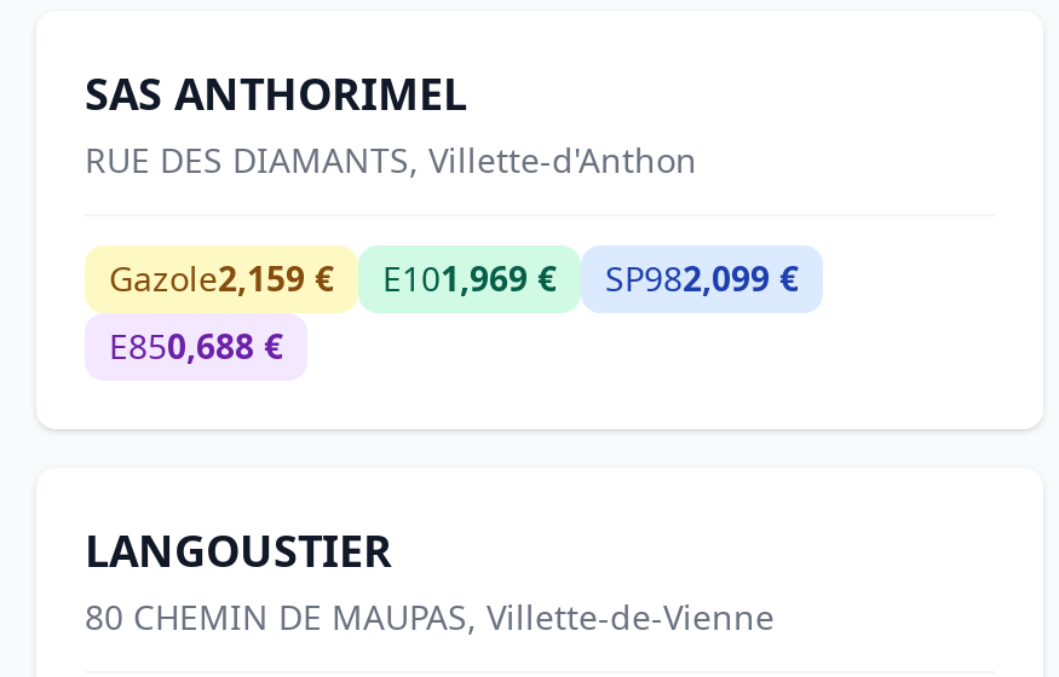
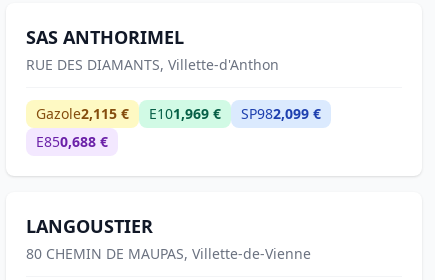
- Gazole2,159 € E101,969 € SP982,099 €
+ Gazole2,115 € E101,969 € SP982,099 €
